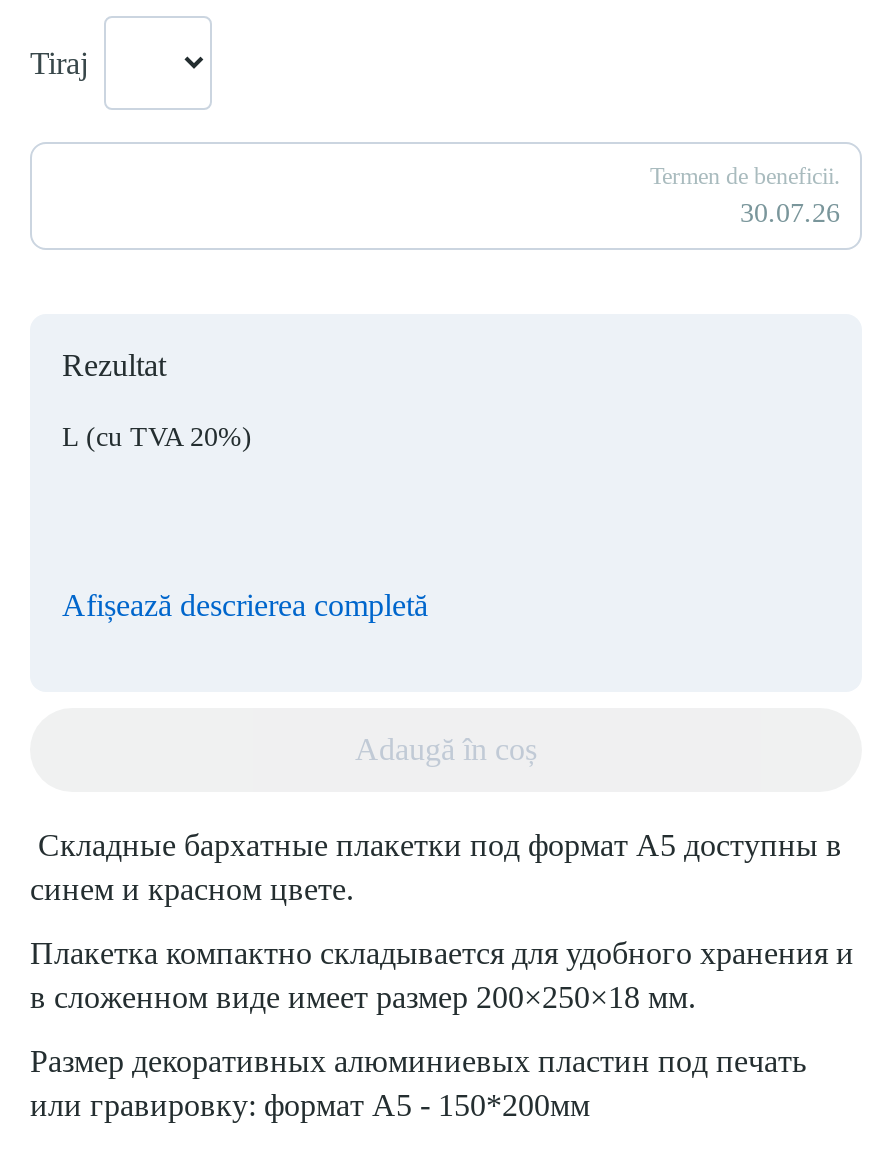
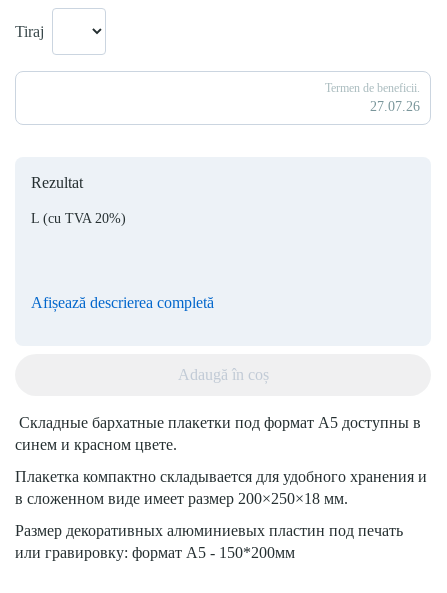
- 30.07.26
+ 27.07.26
